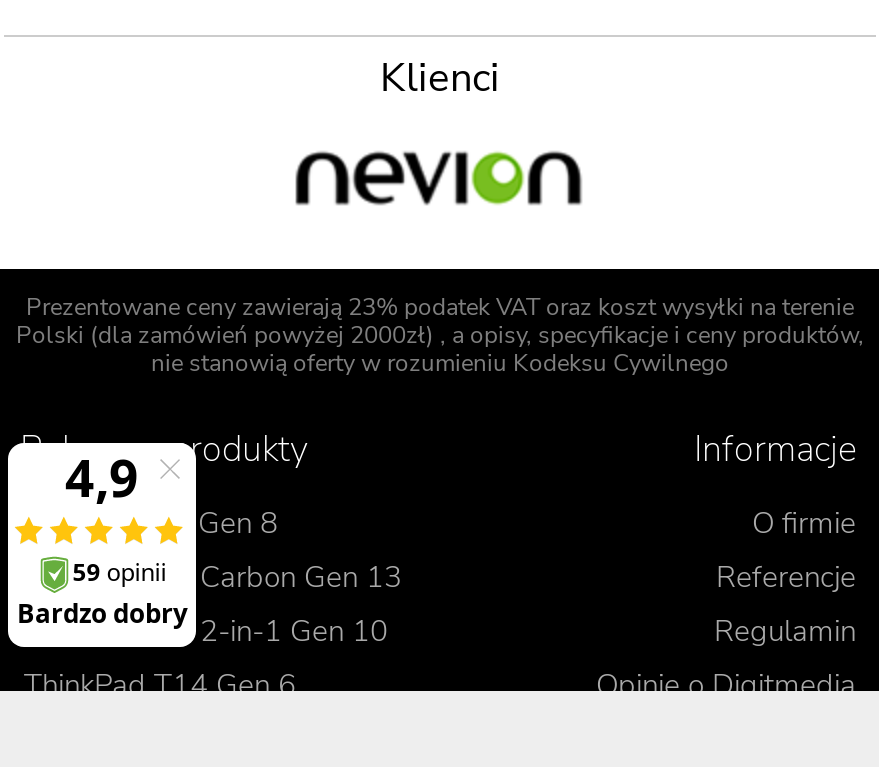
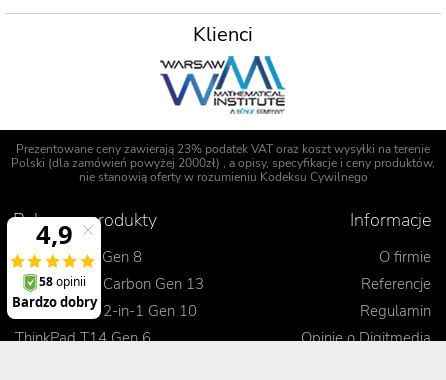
- [image]
+ [image]
